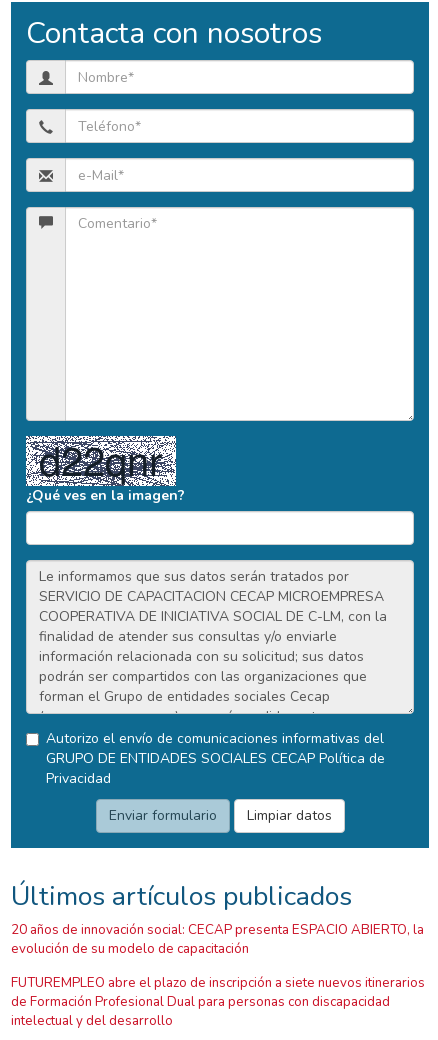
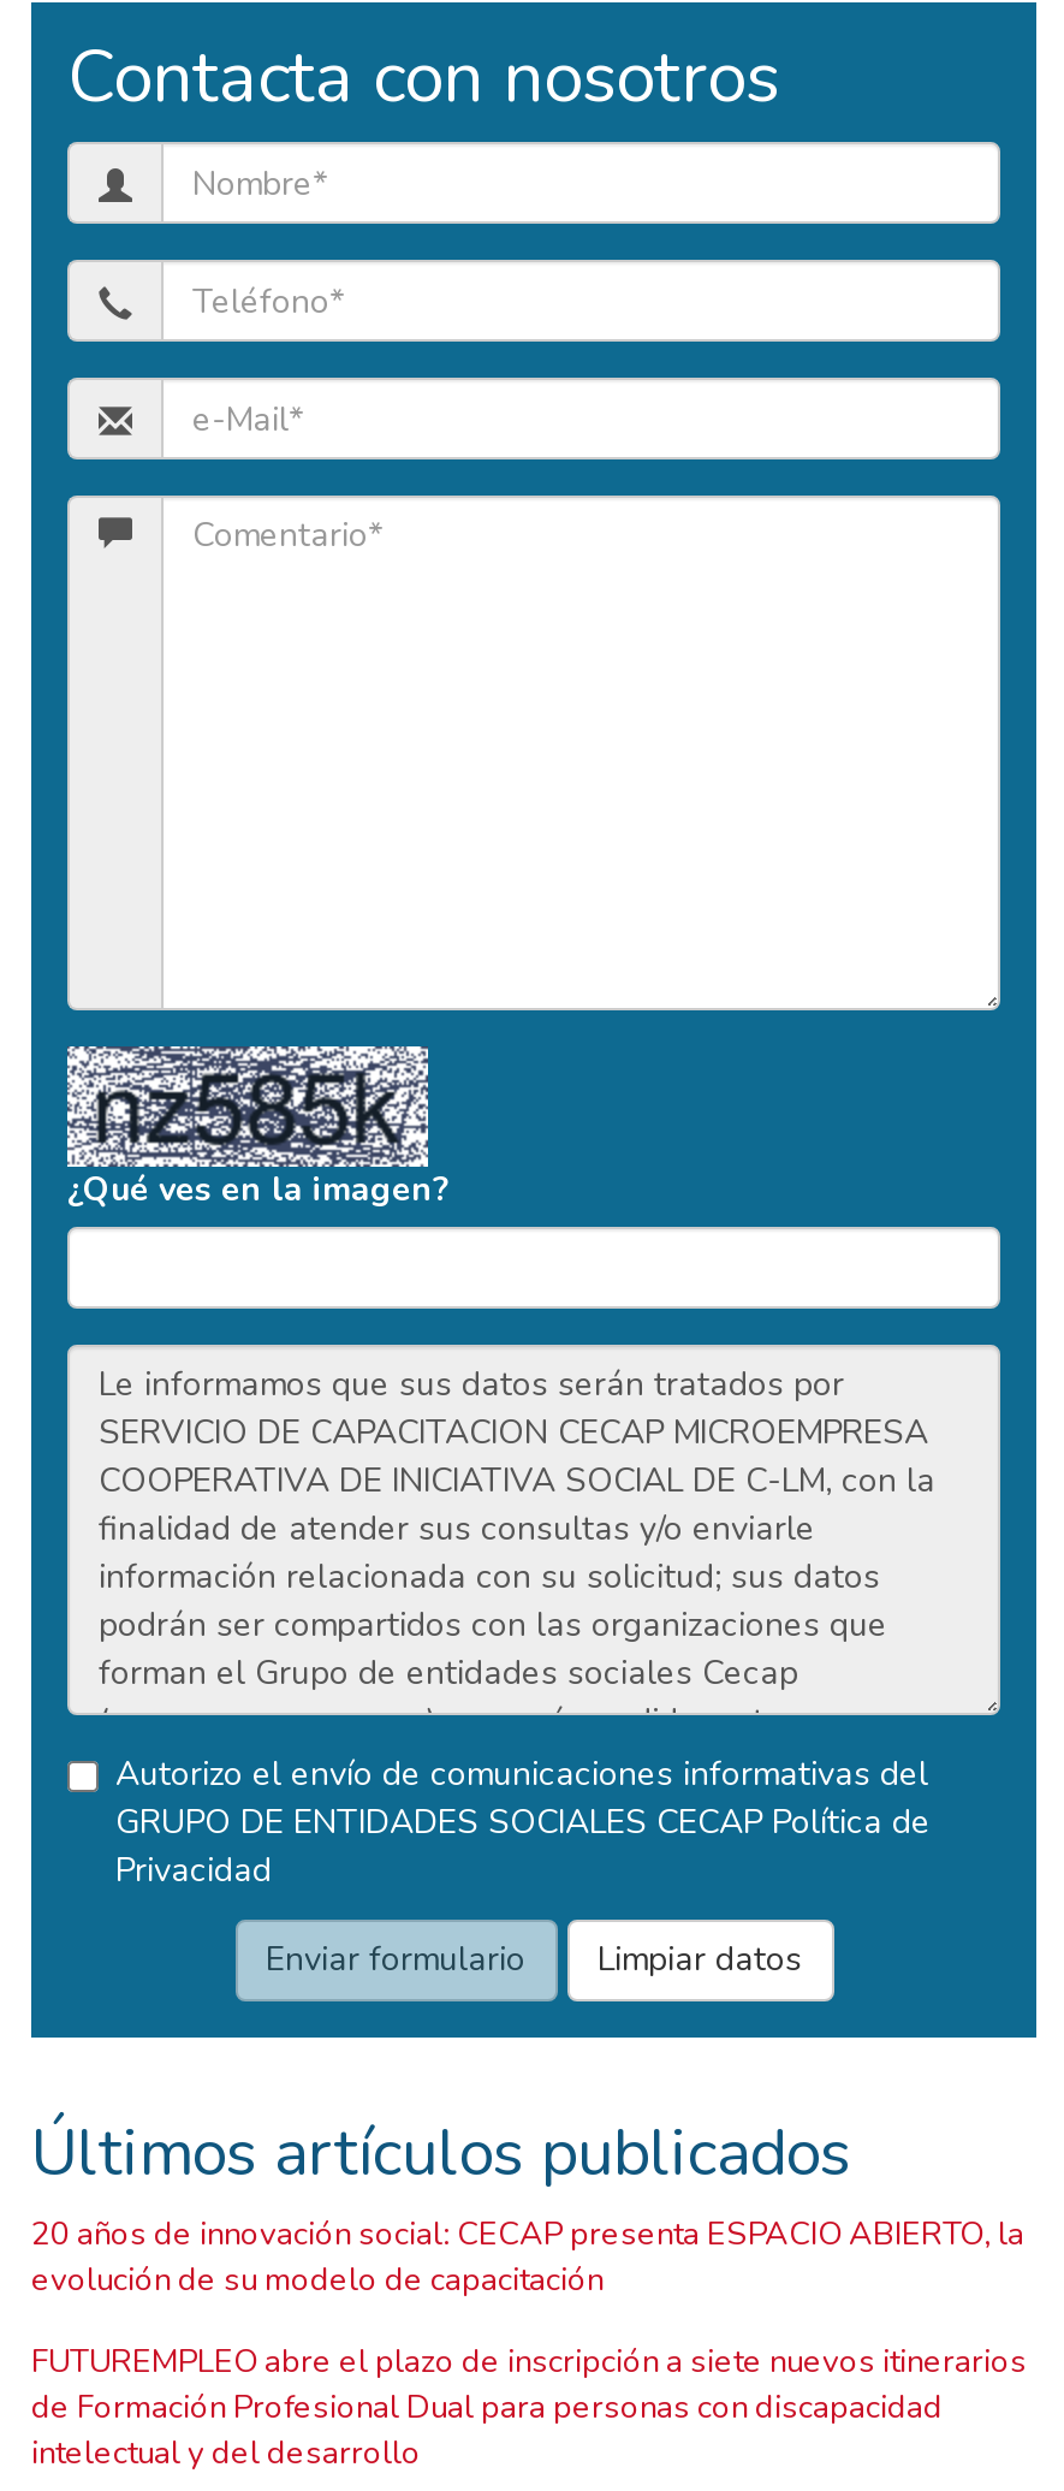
- [image]
+ [image]
